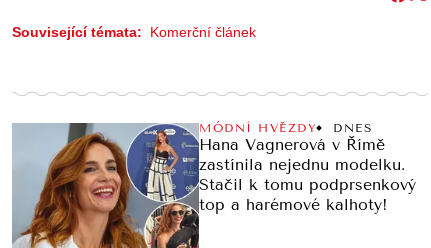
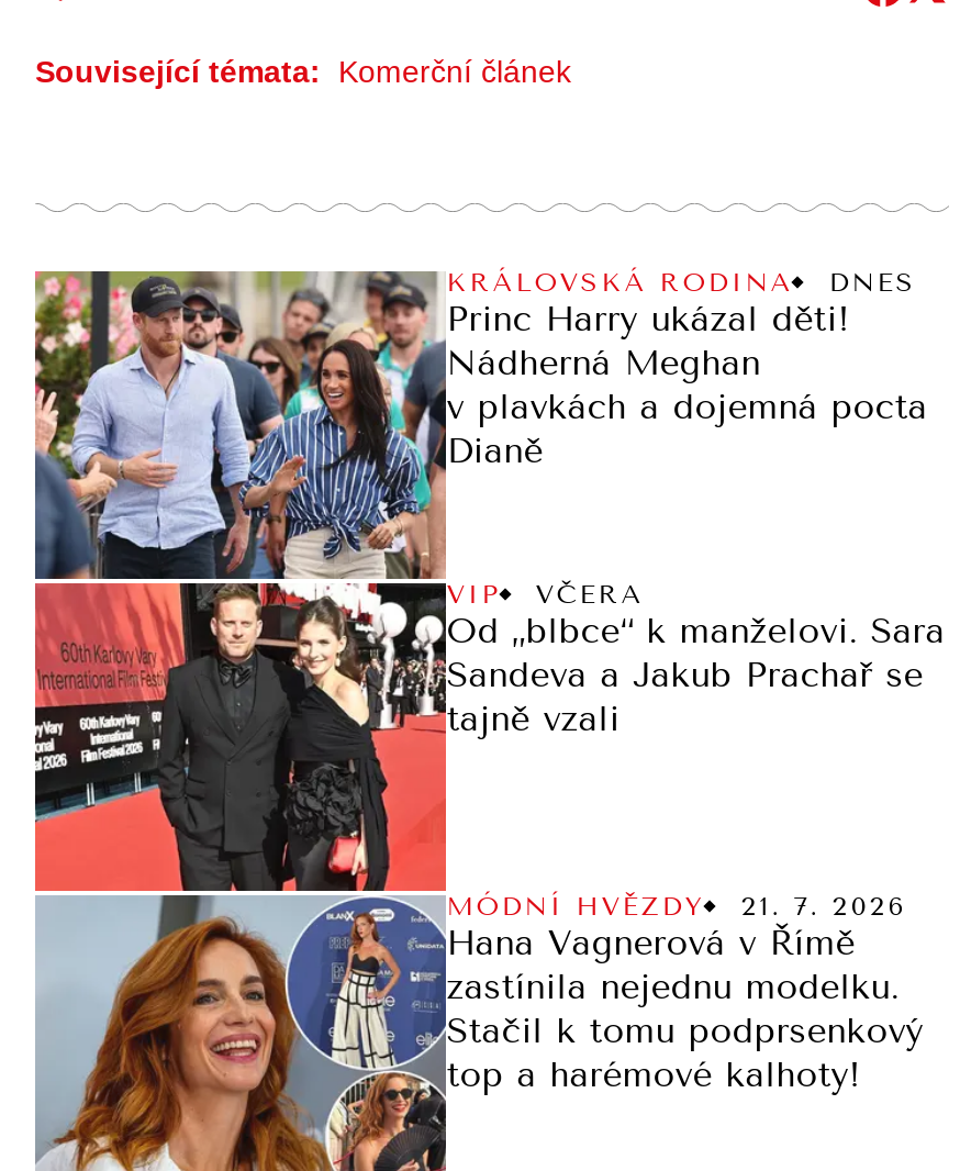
+ [image]
+ KRÁLOVSKÁ RODINA
+ DNES
+ Princ Harry ukázal děti!
+ Nádherná Meghan
+ v plavkách a dojemná pocta
+ Dianě

+ VIP
+ VČERA
+ Od „blbce“ k manželovi. Sara
+ Sandeva a Jakub Prachař se
+ tajně vzali

- DNES
+ 21. 7. 2026
